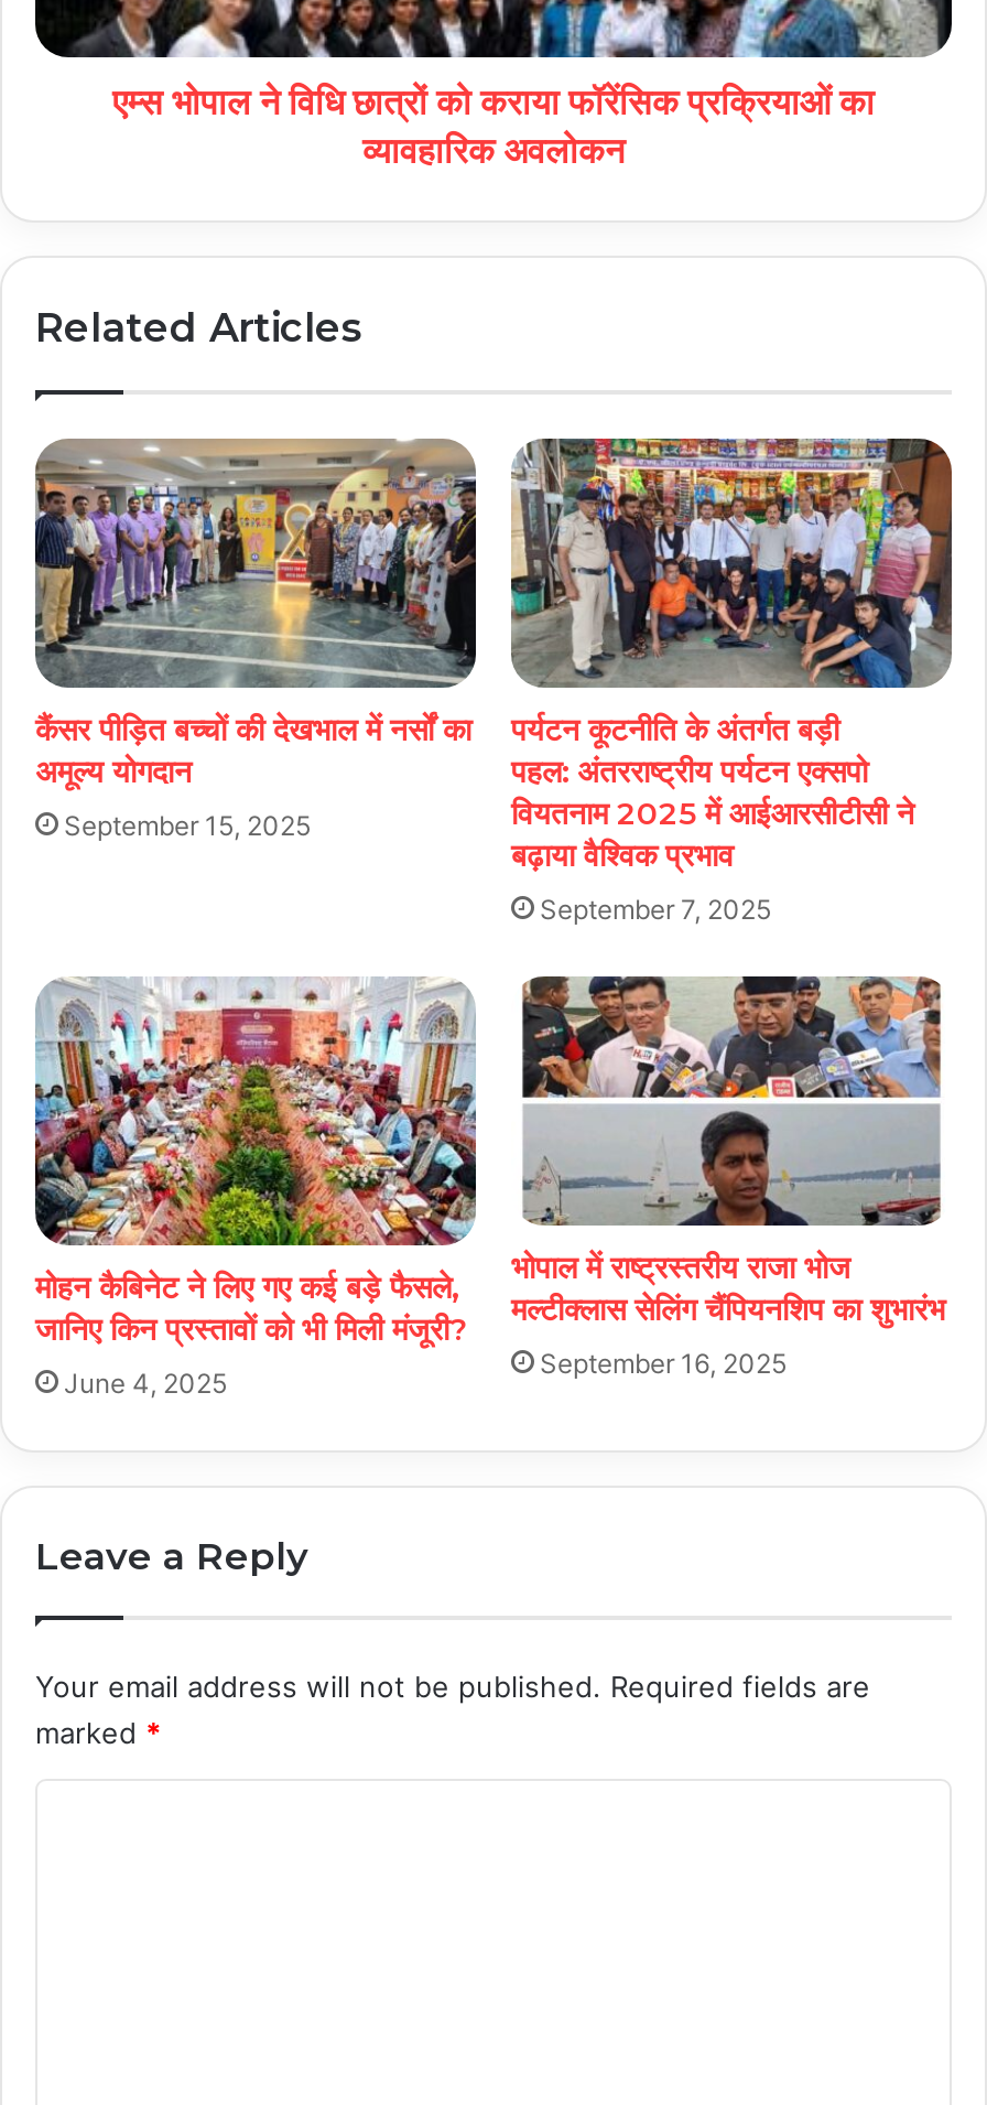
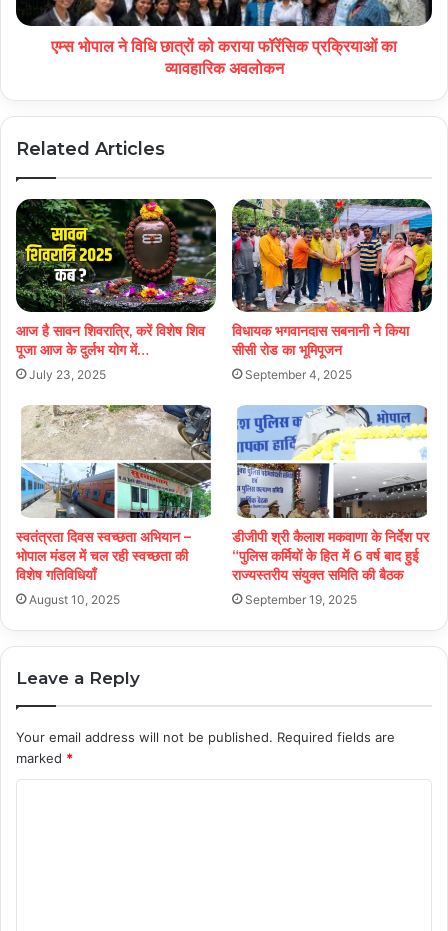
- [image]
- कैंसर पीड़ित बच्चों की देखभाल में नर्सों का
- अमूल्य योगदान
- September 15, 2025
+ [image]
+ आज है सावन शिवरात्रि, करें विशेष शिव
+ पूजा आज के दुर्लभ योग में…
+ July 23, 2025

- [image]
- पर्यटन कूटनीति के अंतर्गत बड़ी
- पहल: अंतरराष्ट्रीय पर्यटन एक्सपो
- वियतनाम 2025 में आईआरसीटीसी ने
- बढ़ाया वैश्विक प्रभाव
- September 7, 2025
+ [image]
+ विधायक भगवानदास सबनानी ने किया
+ सीसी रोड का भूमिपूजन
+ September 4, 2025

- [image]
- मोहन कैबिनेट ने लिए गए कई बड़े फैसले,
- जानिए किन प्रस्तावों को भी मिली मंजूरी?
- June 4, 2025
+ [image]
+ स्वतंत्रता दिवस स्वच्छता अभियान –
+ भोपाल मंडल में चल रही स्वच्छता की
+ विशेष गतिविधियाँ
+ August 10, 2025

- [image]
+ [image]

- भोपाल में राष्ट्रस्तरीय राजा भोज
- मल्टीक्लास सेलिंग चैंपियनशिप का शुभारंभ
- September 16, 2025
+ डीजीपी श्री कैलाश मकवाणा के निर्देश पर
+ “पुलिस कर्मियों के हित में 6 वर्ष बाद हुई
+ राज्यस्तरीय संयुक्त समिति की बैठक
+ September 19, 2025
